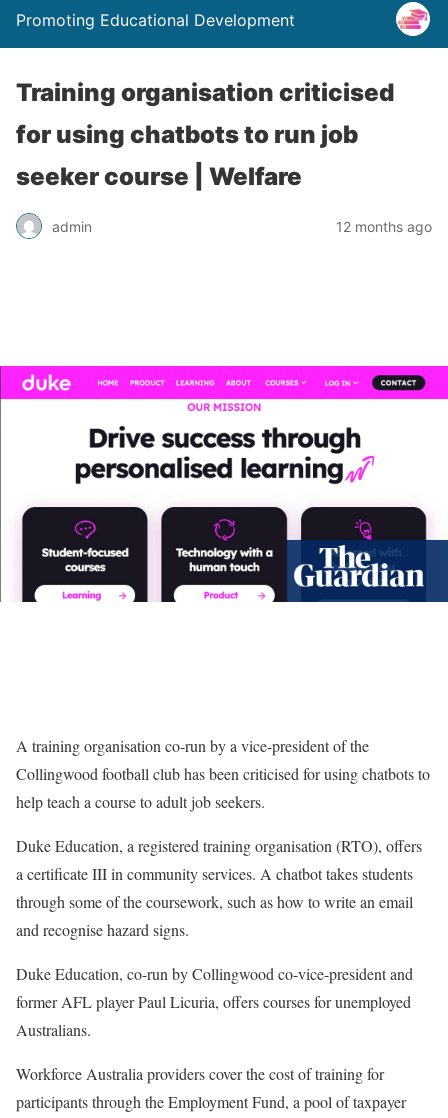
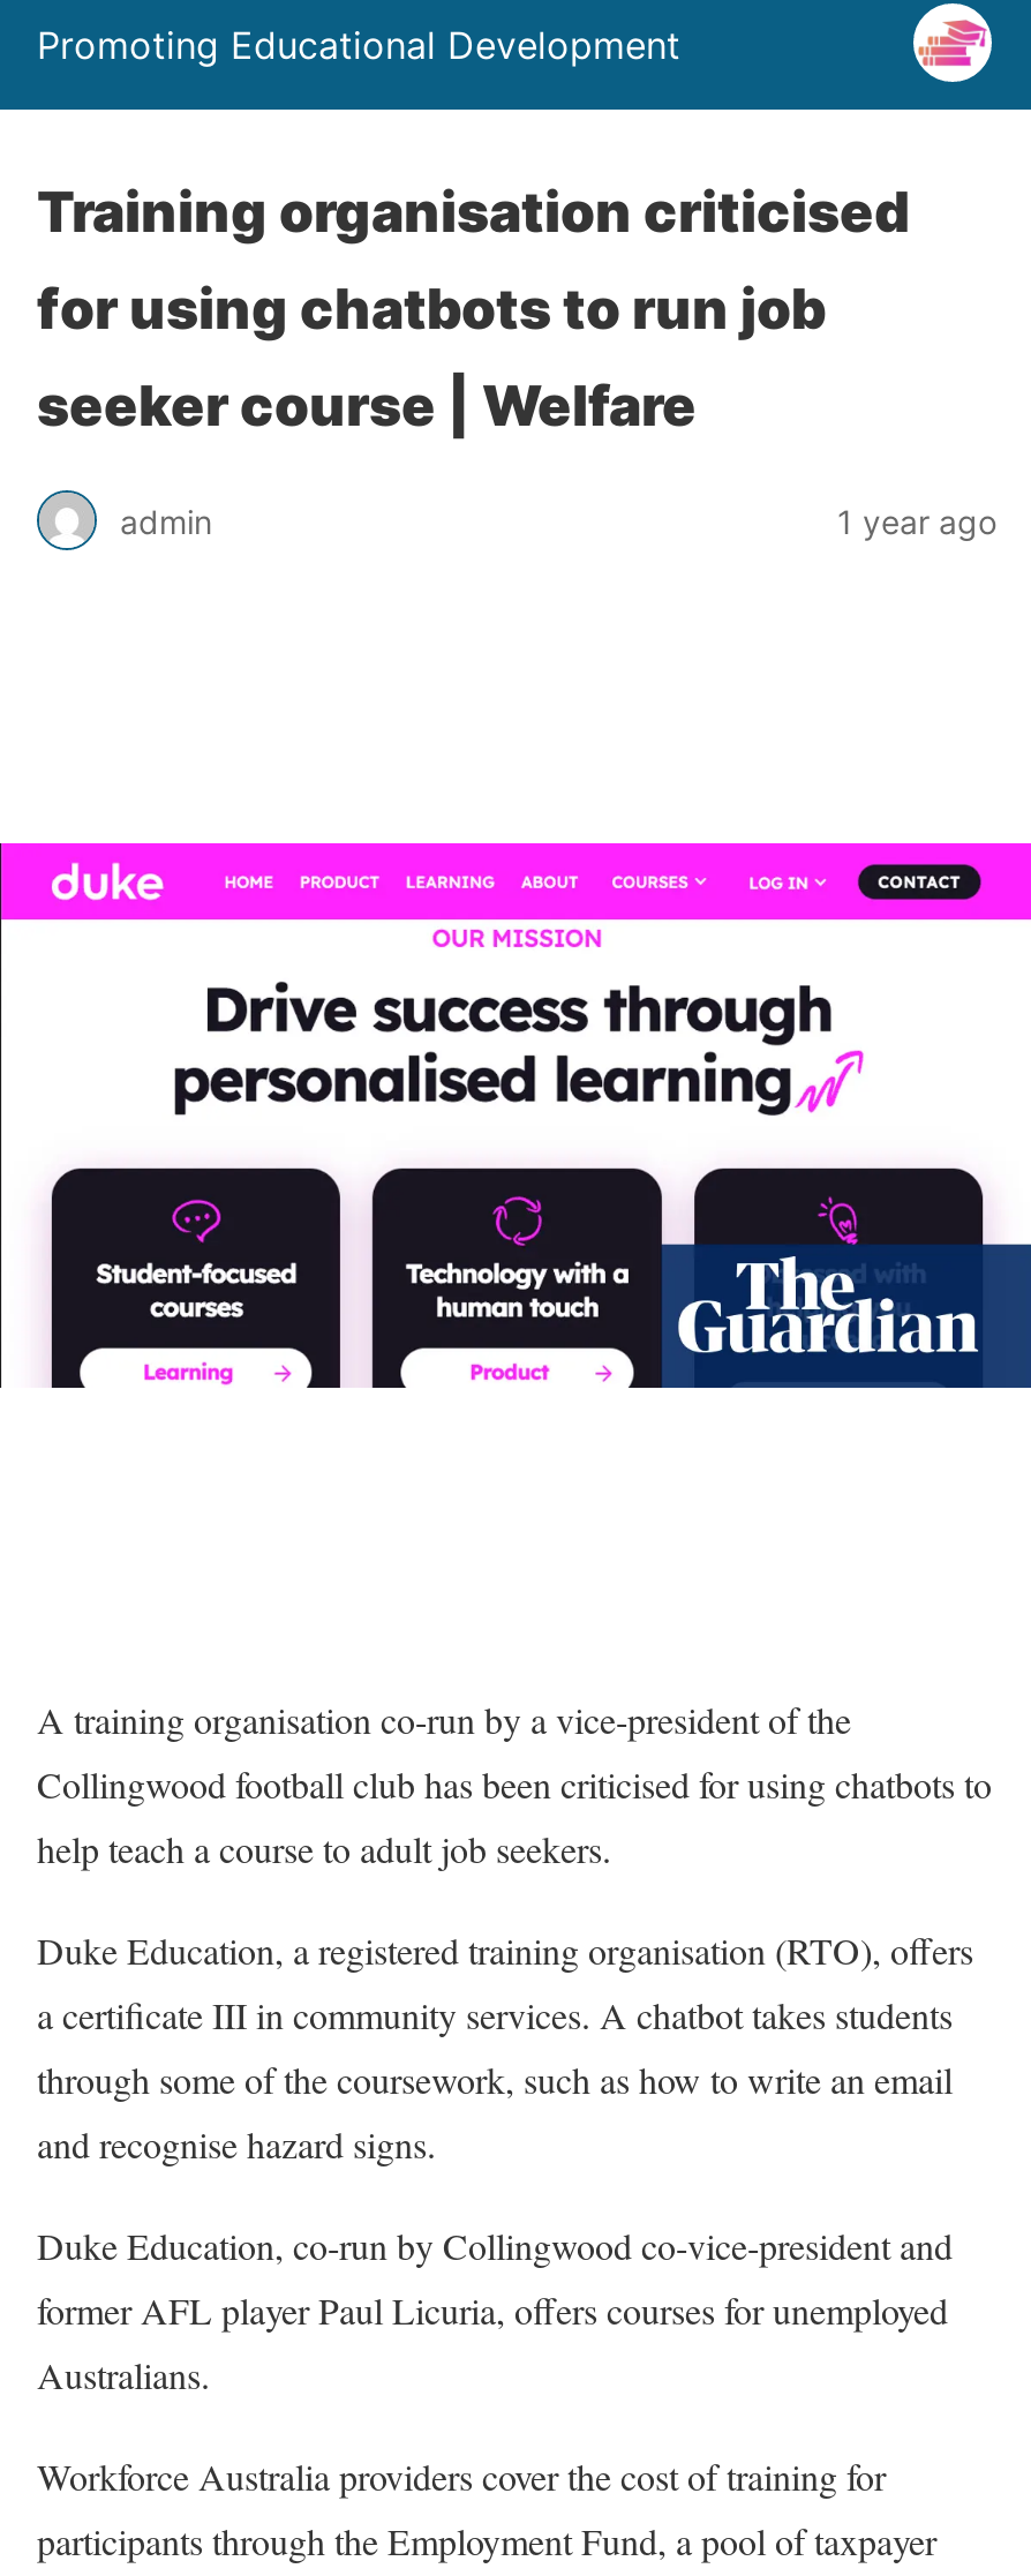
- 12 months ago
+ 1 year ago
